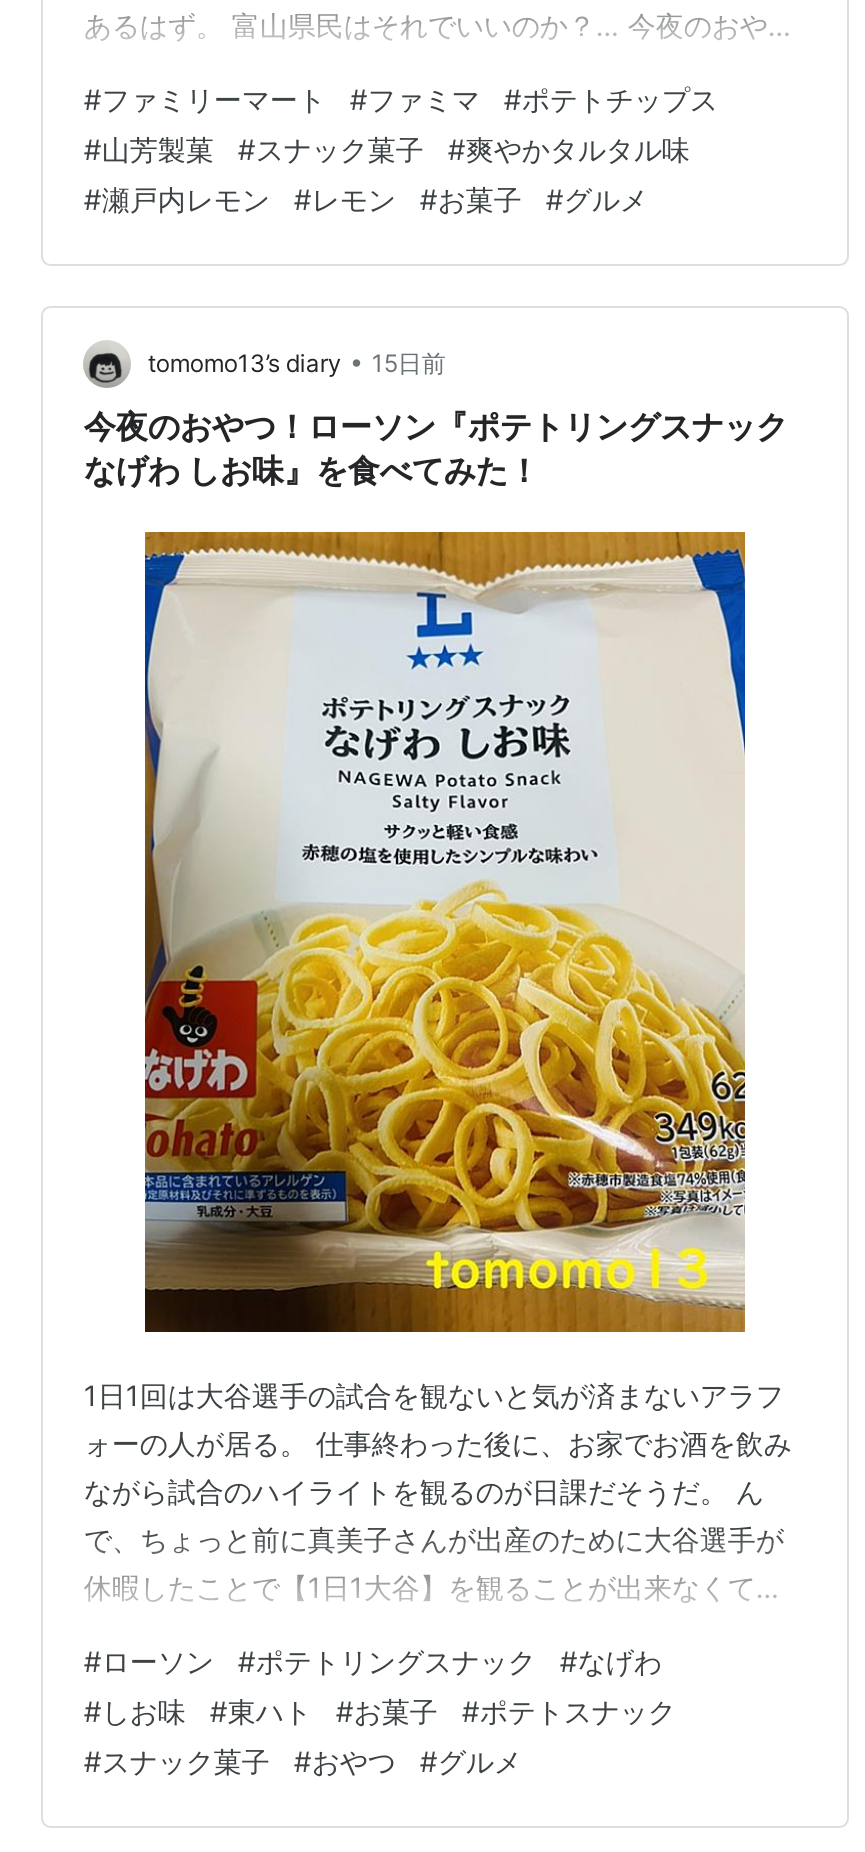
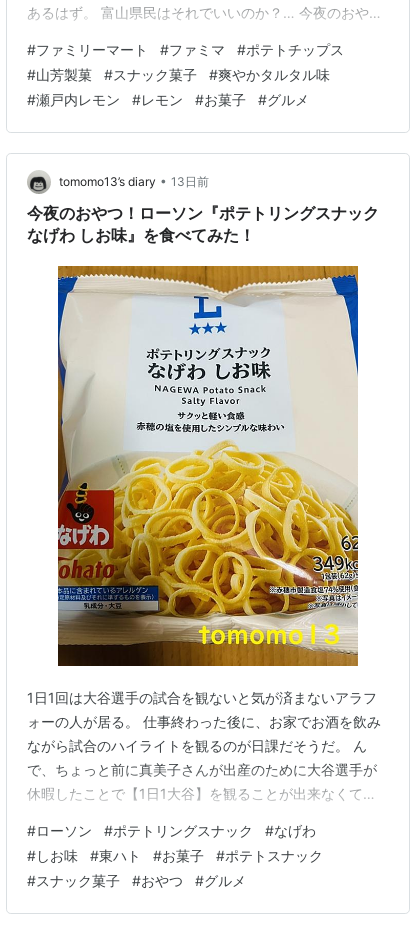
- tomomo13’s diary • 15日前
+ tomomo13’s diary • 13日前
